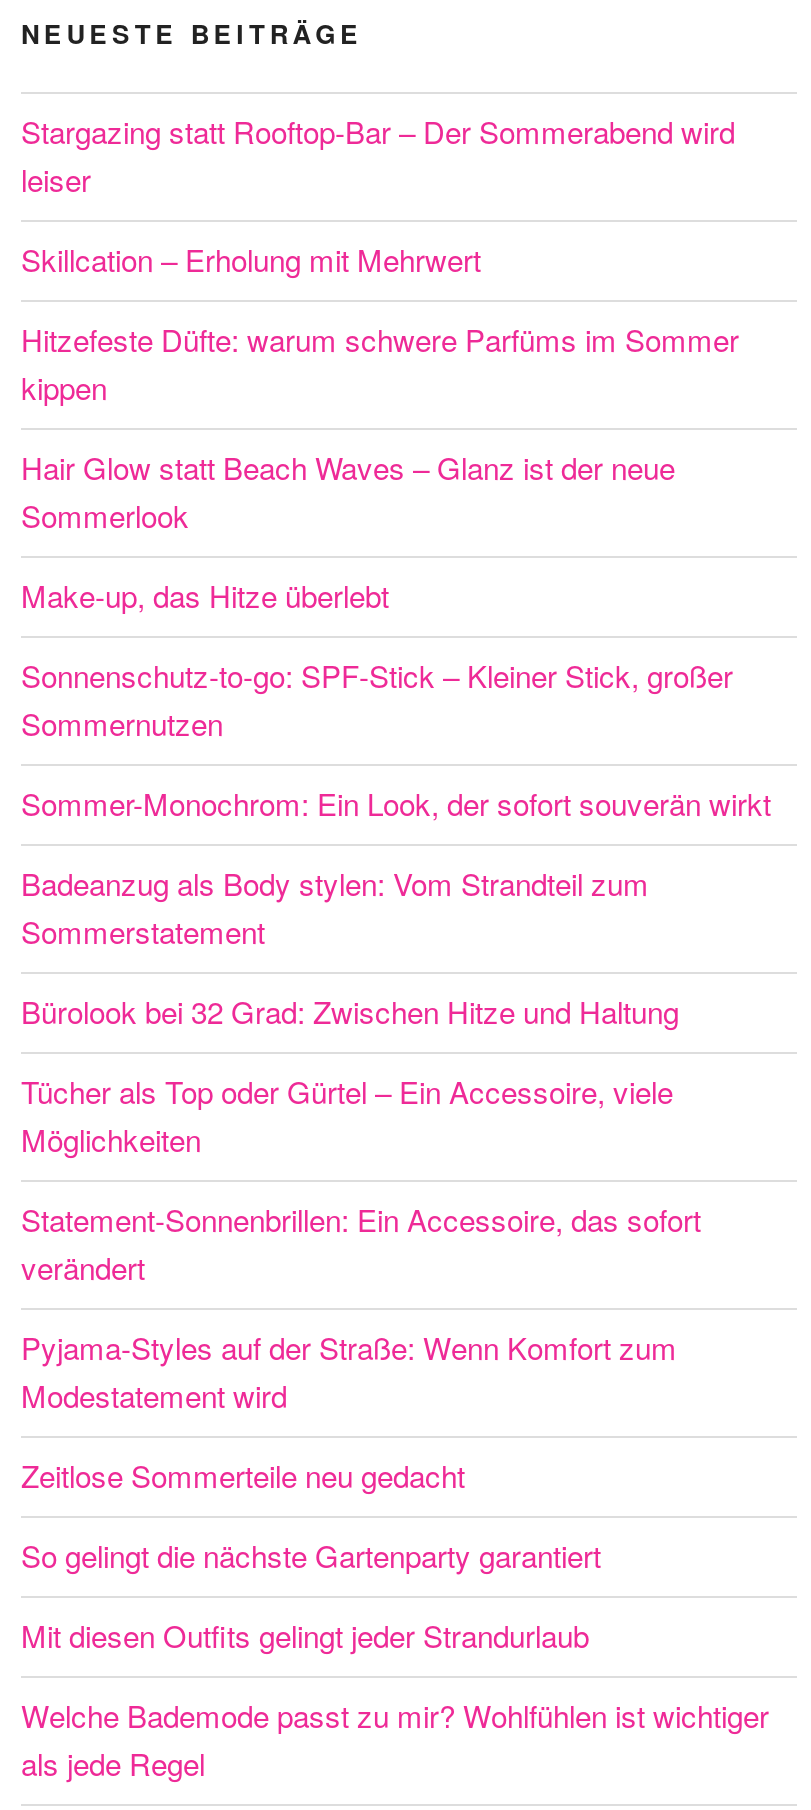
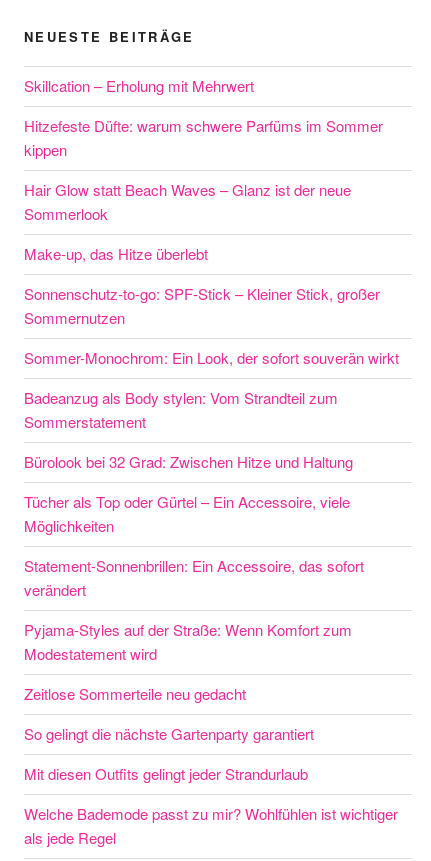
- Stargazing statt Rooftop-Bar – Der Sommerabend wird
- leiser
